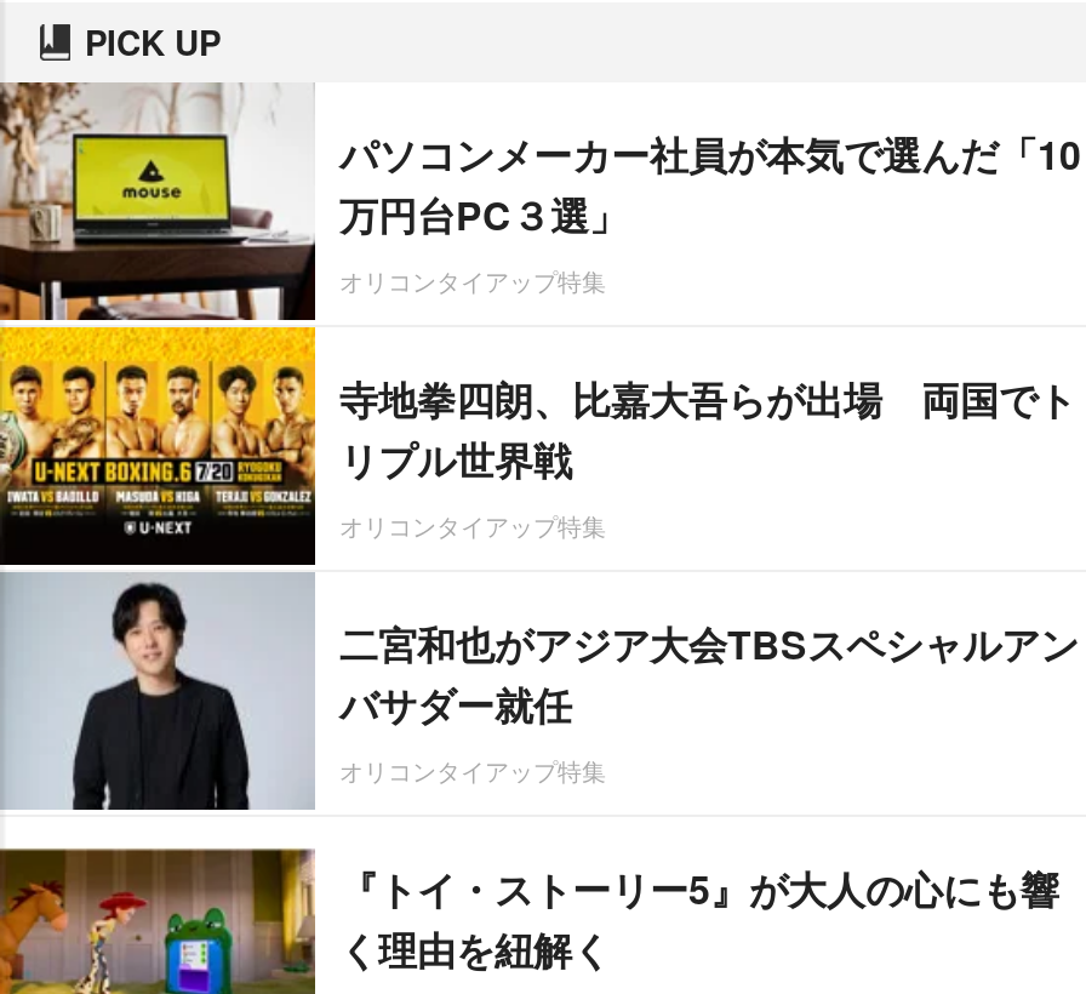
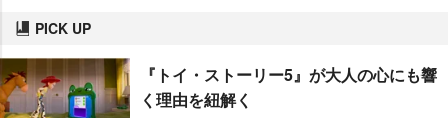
- [image]
- パソコンメーカー社員が本気で選んだ「10
- 万円台PC３選」
- オリコンタイアップ特集
- 寺地拳四朗、比嘉大吾らが出場 両国でト
- リプル世界戦
- オリコンタイアップ特集
- 二宮和也がアジア大会TBSスペシャルアン
- バサダー就任
- オリコンタイアップ特集
